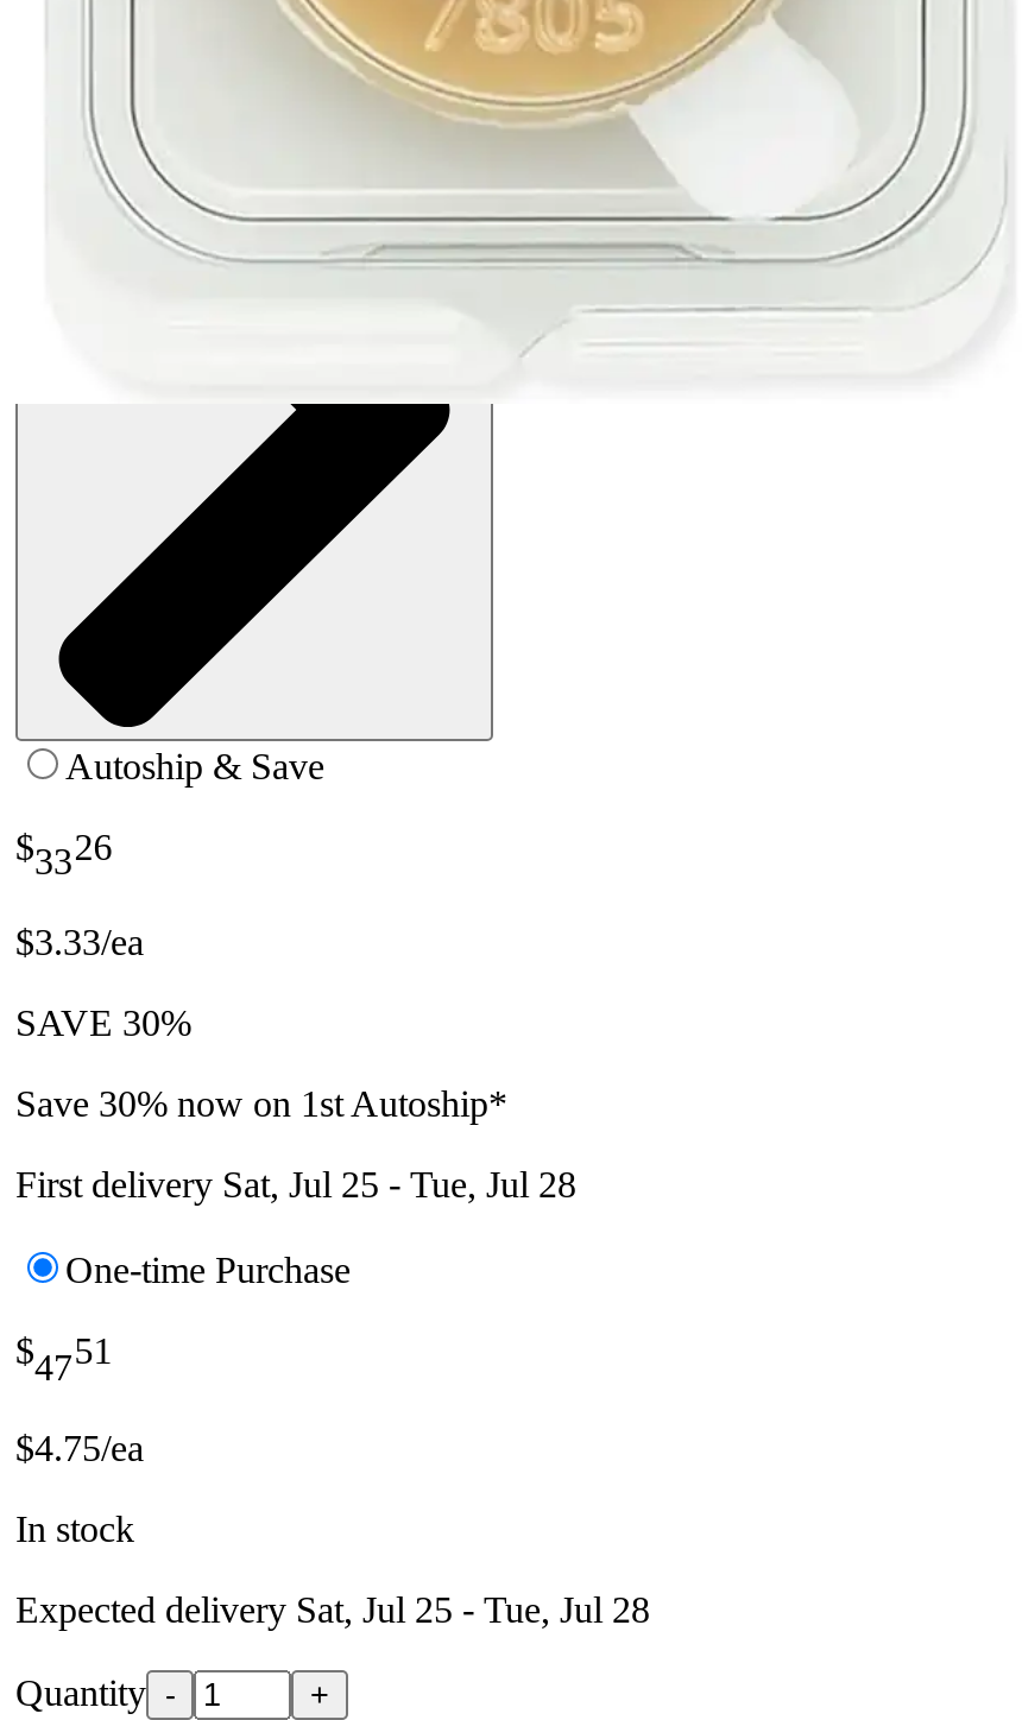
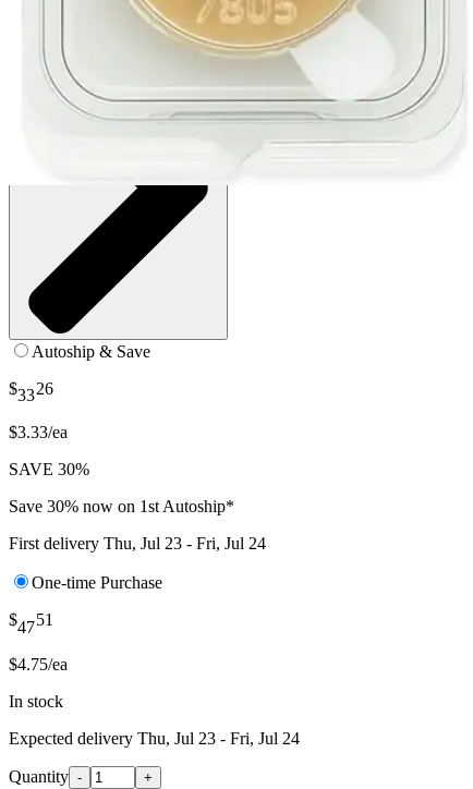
- First delivery Sat, Jul 25 - Tue, Jul 28
+ First delivery Thu, Jul 23 - Fri, Jul 24

- Expected delivery Sat, Jul 25 - Tue, Jul 28
+ Expected delivery Thu, Jul 23 - Fri, Jul 24
